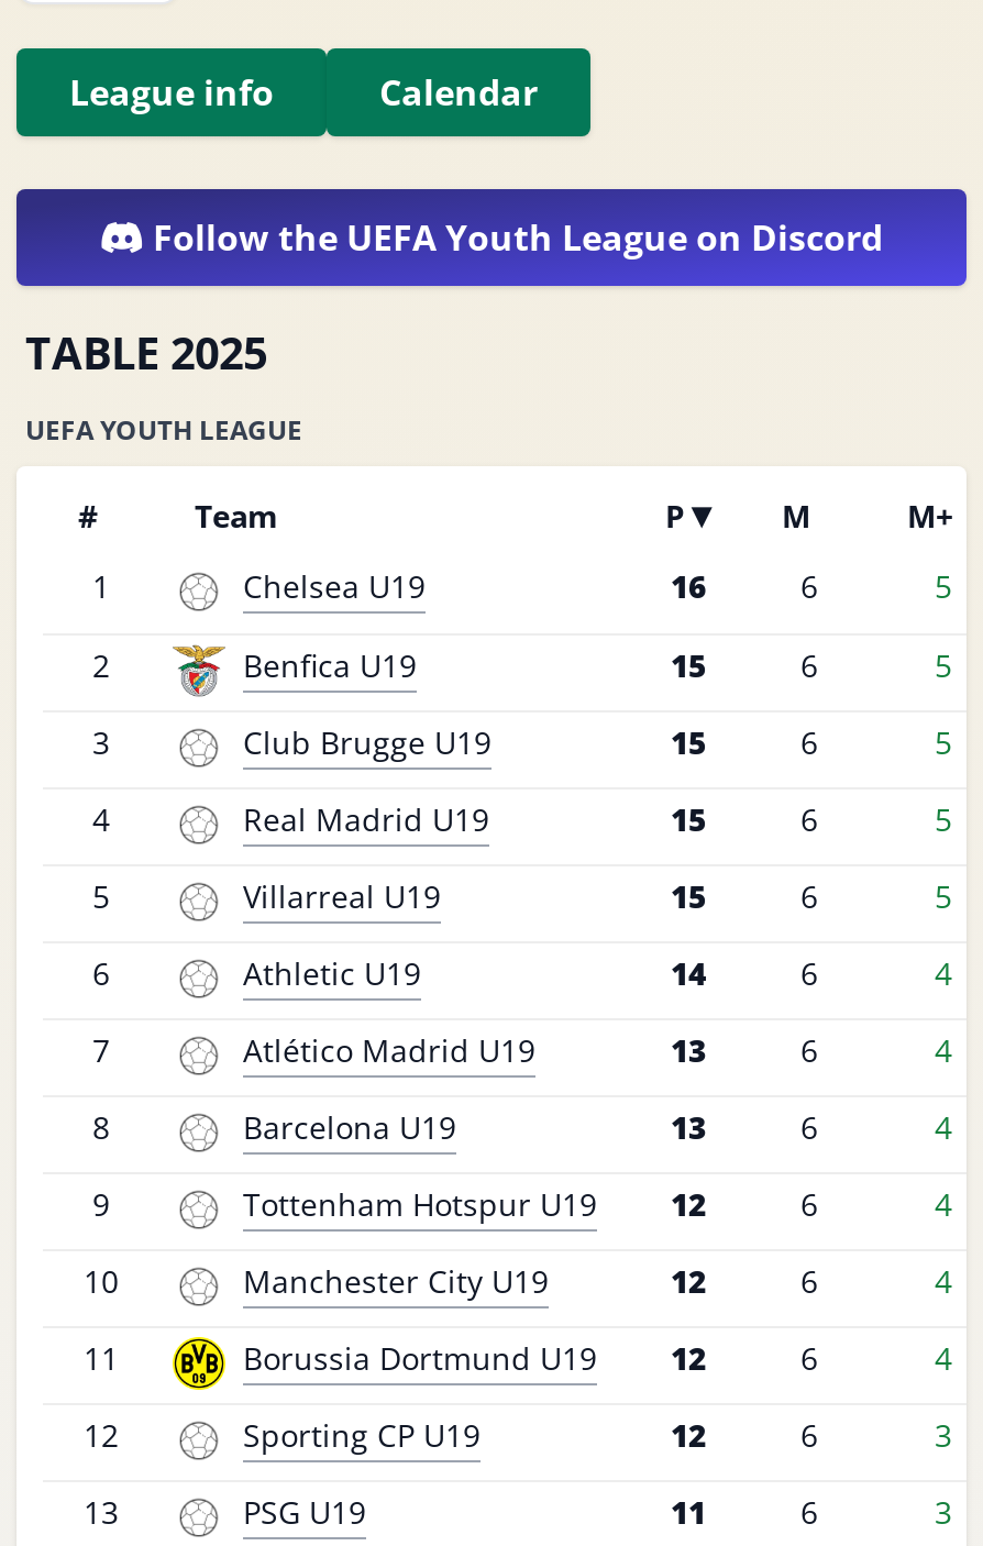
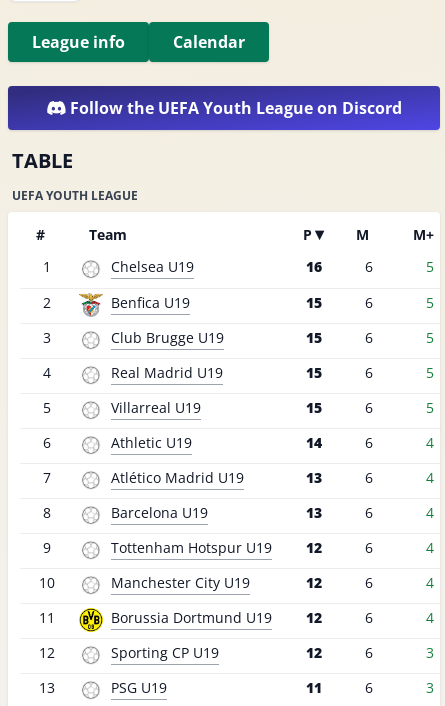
- TABLE 2025
+ TABLE
